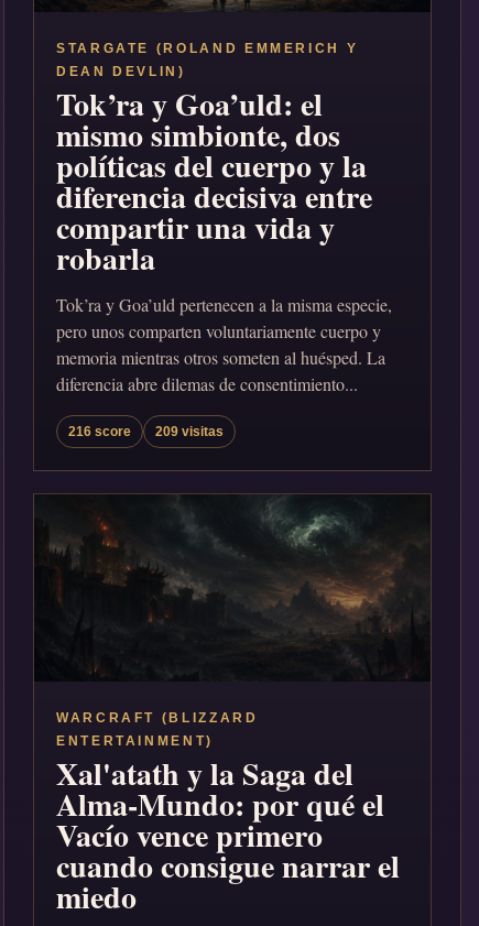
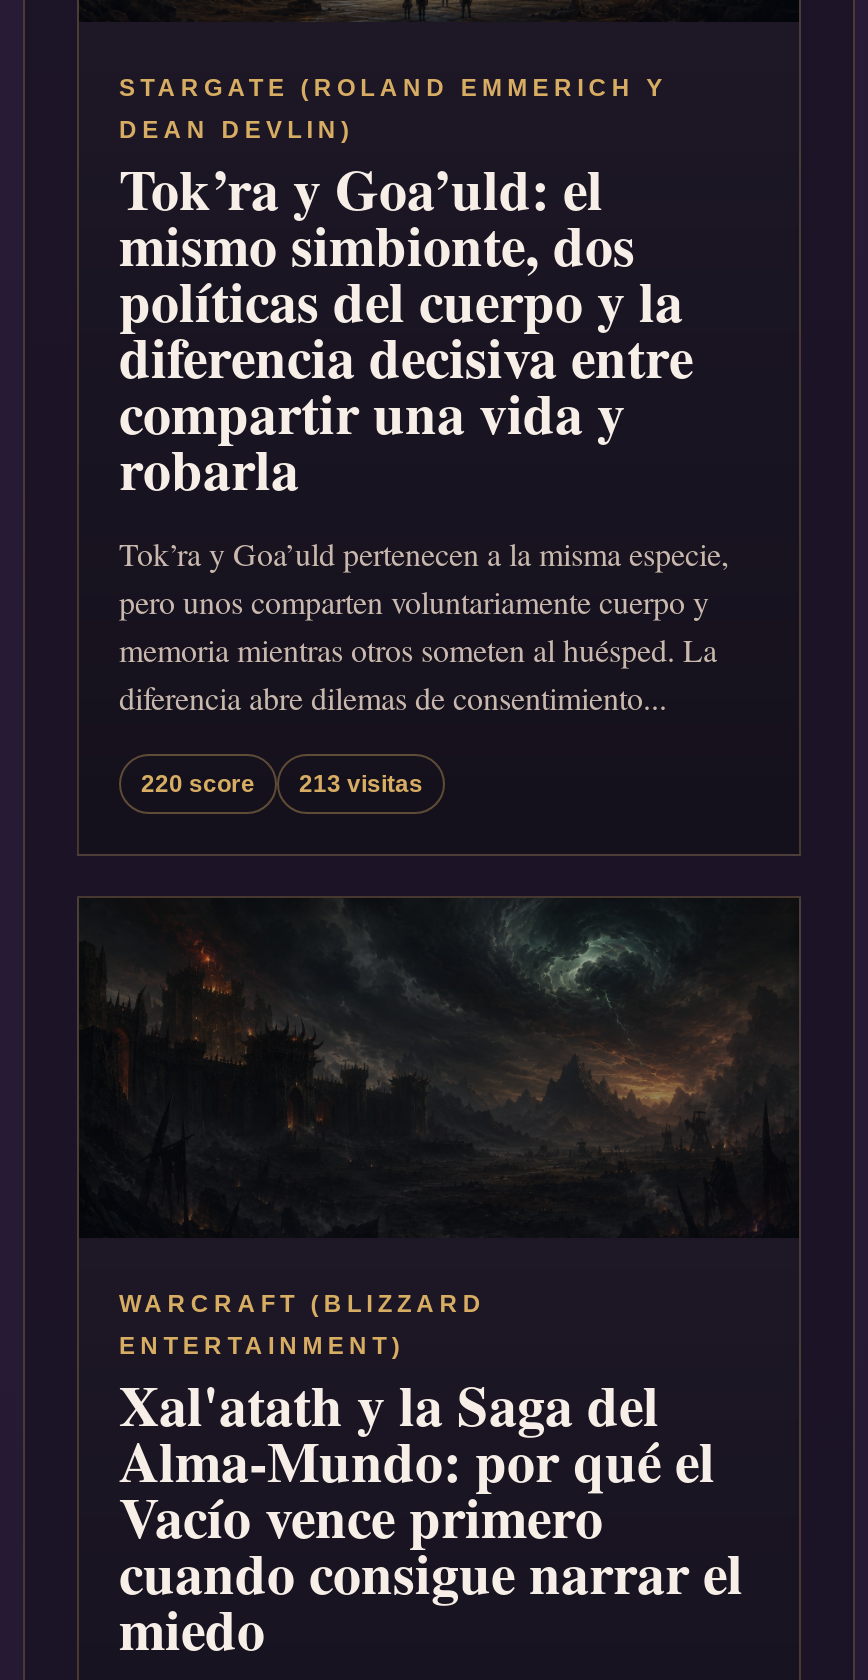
- 216 score
+ 220 score

- 209 visitas
+ 213 visitas
